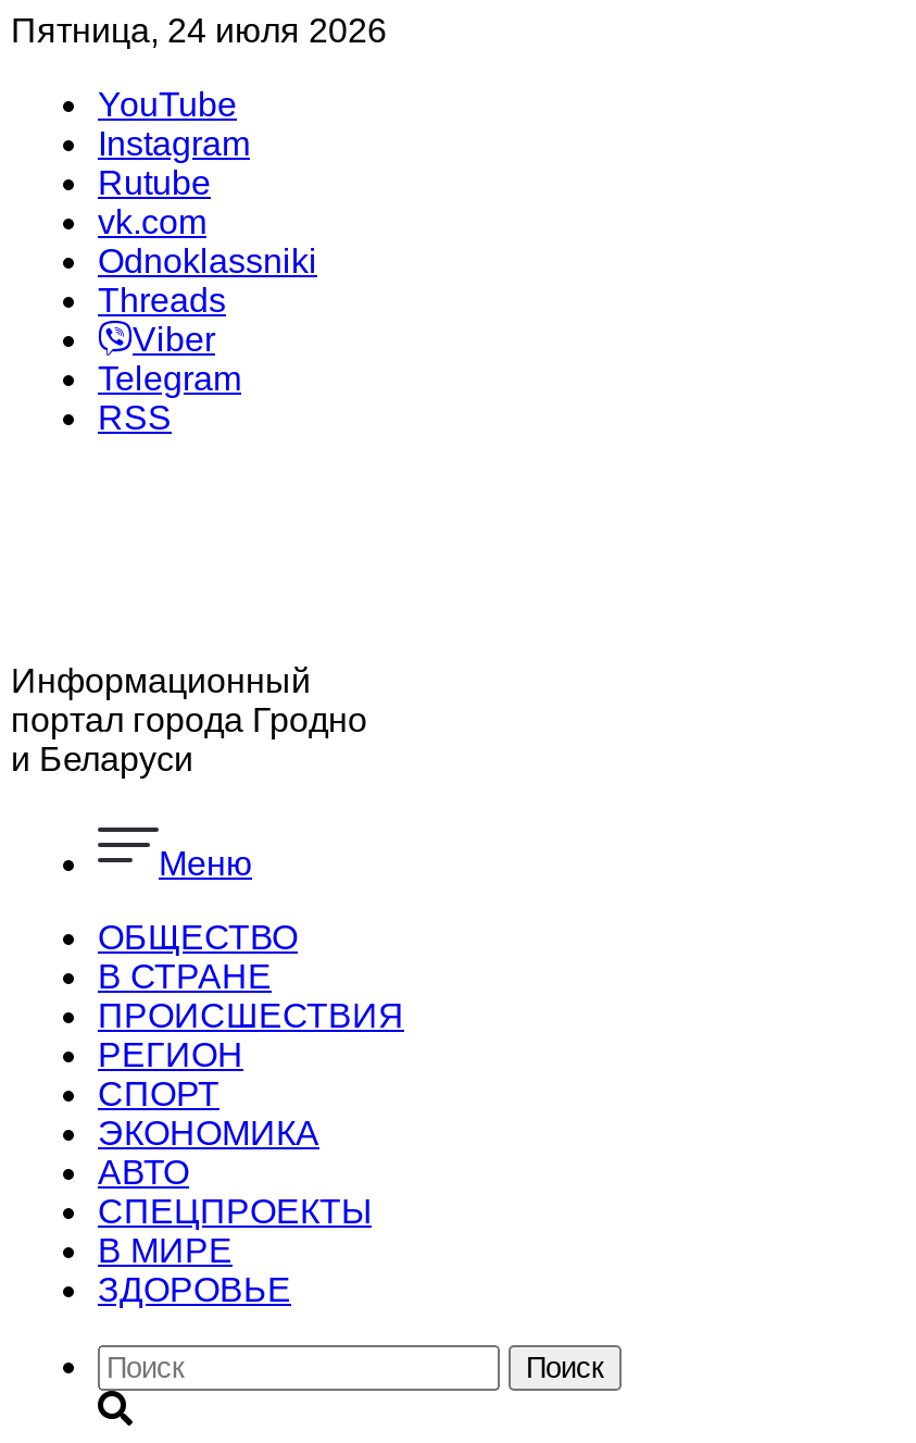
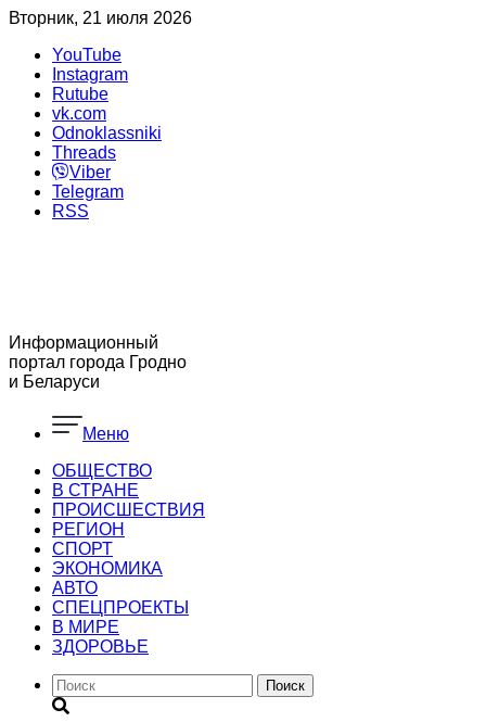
- Пятница, 24 июля 2026
+ Вторник, 21 июля 2026
